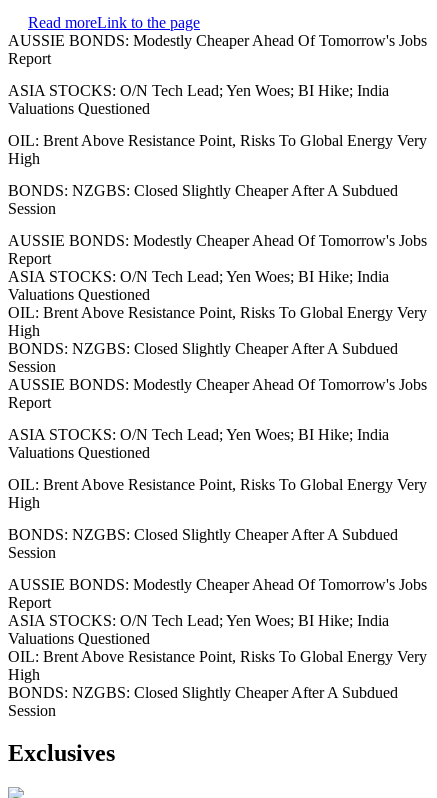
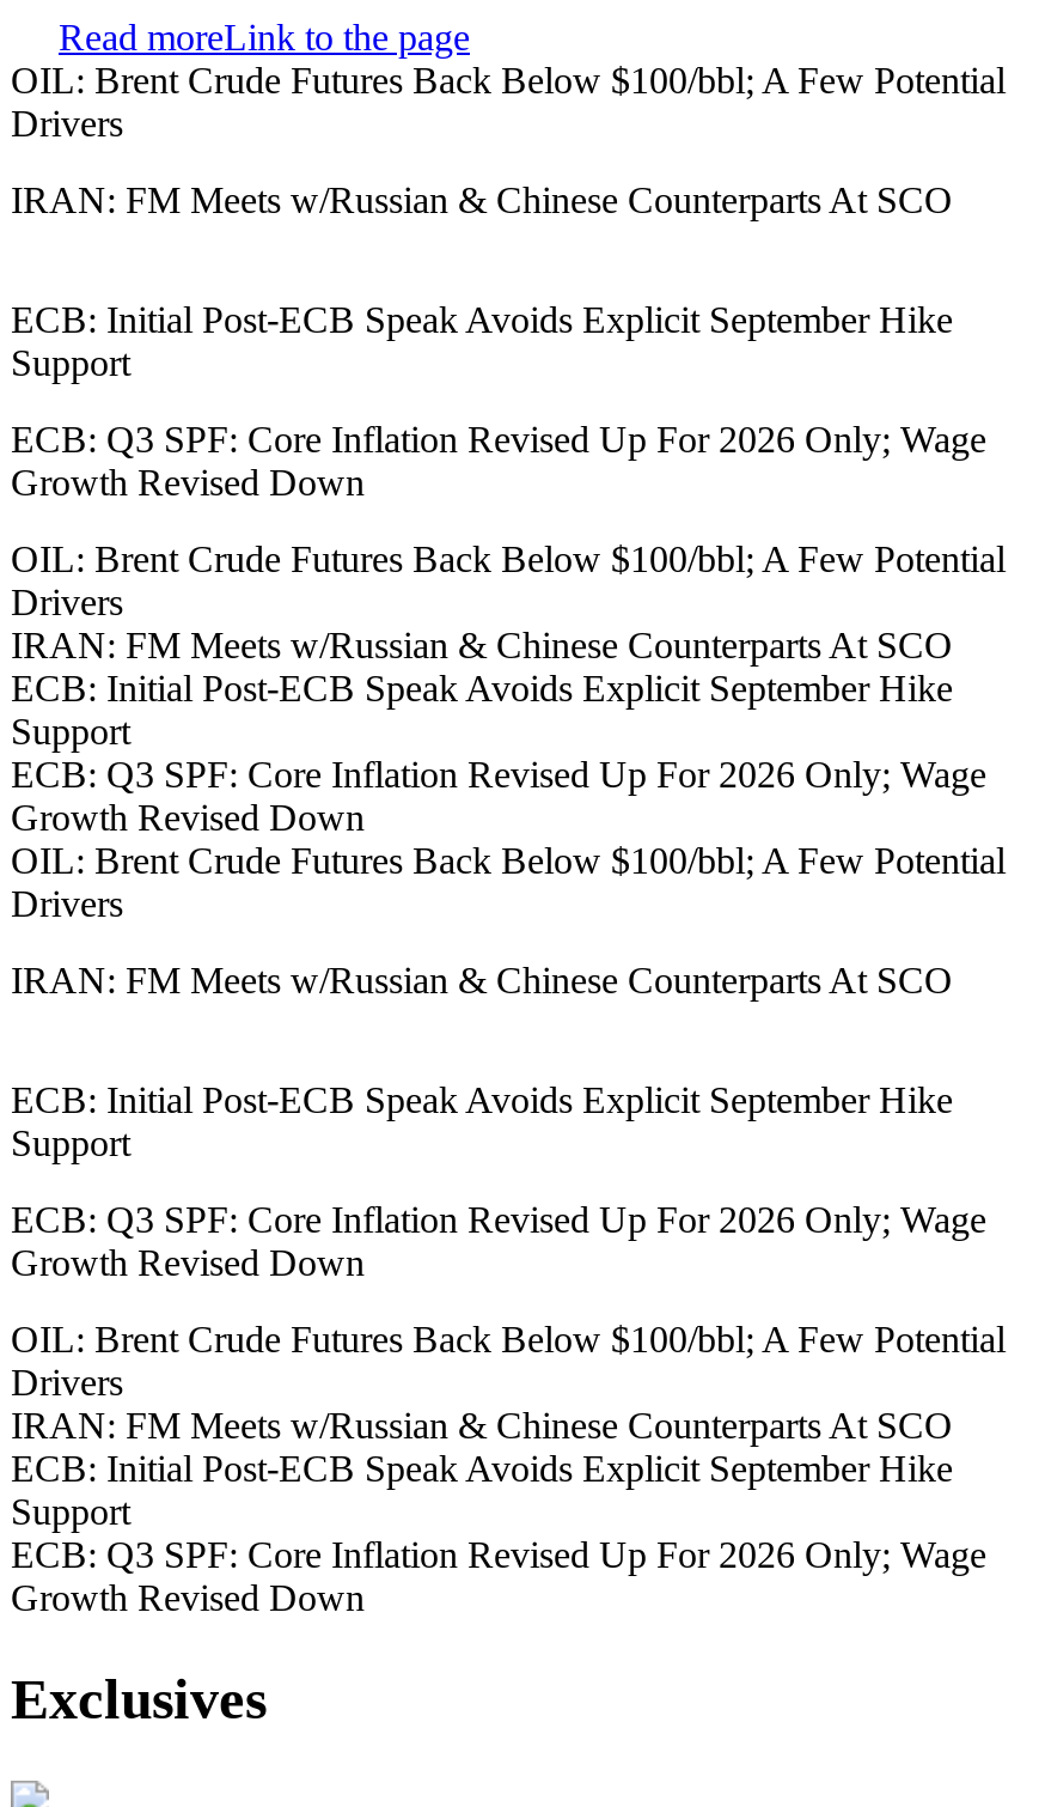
- AUSSIE BONDS: Modestly Cheaper Ahead Of Tomorrow's Jobs
- Report
+ OIL: Brent Crude Futures Back Below $100/bbl; A Few Potential
+ Drivers

- ASIA STOCKS: O/N Tech Lead; Yen Woes; BI Hike; India
- Valuations Questioned
+ IRAN: FM Meets w/Russian & Chinese Counterparts At SCO

- OIL: Brent Above Resistance Point, Risks To Global Energy Very
- High
+ ECB: Initial Post-ECB Speak Avoids Explicit September Hike
+ Support

- BONDS: NZGBS: Closed Slightly Cheaper After A Subdued
- Session
+ ECB: Q3 SPF: Core Inflation Revised Up For 2026 Only; Wage
+ Growth Revised Down

- AUSSIE BONDS: Modestly Cheaper Ahead Of Tomorrow's Jobs
- Report
- ASIA STOCKS: O/N Tech Lead; Yen Woes; BI Hike; India
- Valuations Questioned
- OIL: Brent Above Resistance Point, Risks To Global Energy Very
- High
- BONDS: NZGBS: Closed Slightly Cheaper After A Subdued
- Session
- AUSSIE BONDS: Modestly Cheaper Ahead Of Tomorrow's Jobs
- Report
+ OIL: Brent Crude Futures Back Below $100/bbl; A Few Potential
+ Drivers
+ IRAN: FM Meets w/Russian & Chinese Counterparts At SCO
+ ECB: Initial Post-ECB Speak Avoids Explicit September Hike
+ Support
+ ECB: Q3 SPF: Core Inflation Revised Up For 2026 Only; Wage
+ Growth Revised Down
+ OIL: Brent Crude Futures Back Below $100/bbl; A Few Potential
+ Drivers

- ASIA STOCKS: O/N Tech Lead; Yen Woes; BI Hike; India
- Valuations Questioned
+ IRAN: FM Meets w/Russian & Chinese Counterparts At SCO

- OIL: Brent Above Resistance Point, Risks To Global Energy Very
- High
+ ECB: Initial Post-ECB Speak Avoids Explicit September Hike
+ Support

- BONDS: NZGBS: Closed Slightly Cheaper After A Subdued
- Session
+ ECB: Q3 SPF: Core Inflation Revised Up For 2026 Only; Wage
+ Growth Revised Down

- AUSSIE BONDS: Modestly Cheaper Ahead Of Tomorrow's Jobs
- Report
- ASIA STOCKS: O/N Tech Lead; Yen Woes; BI Hike; India
- Valuations Questioned
- OIL: Brent Above Resistance Point, Risks To Global Energy Very
- High
- BONDS: NZGBS: Closed Slightly Cheaper After A Subdued
- Session
+ OIL: Brent Crude Futures Back Below $100/bbl; A Few Potential
+ Drivers
+ IRAN: FM Meets w/Russian & Chinese Counterparts At SCO
+ ECB: Initial Post-ECB Speak Avoids Explicit September Hike
+ Support
+ ECB: Q3 SPF: Core Inflation Revised Up For 2026 Only; Wage
+ Growth Revised Down
